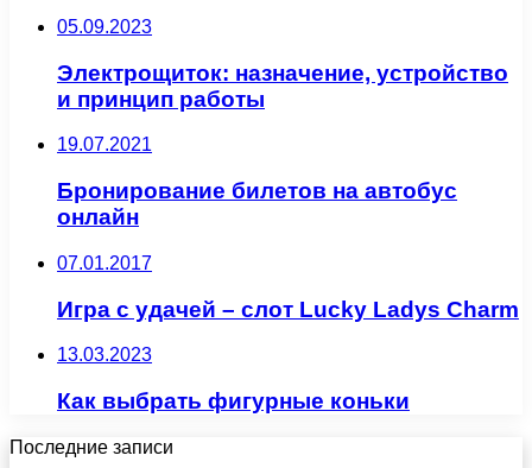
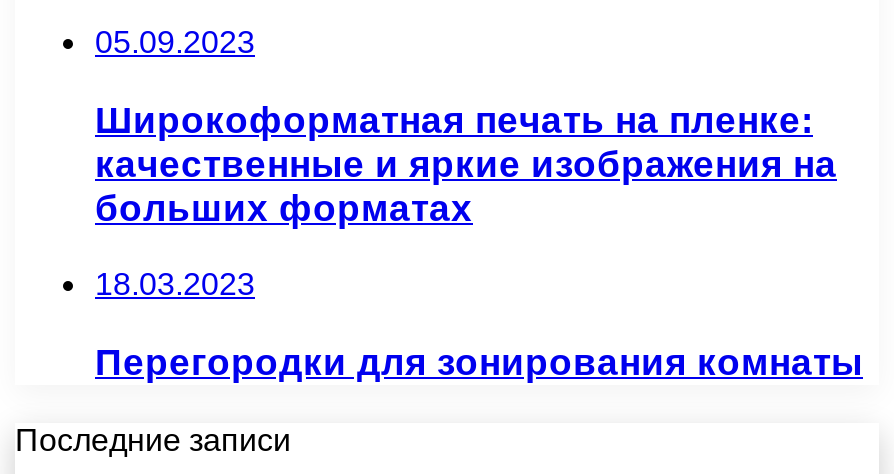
- Электрощиток: назначение, устройство
- и принцип работы
- 19.07.2021
- Бронирование билетов на автобус
- онлайн
- 07.01.2017
- Игра с удачей – слот Lucky Ladys Charm
- 13.03.2023
- Как выбрать фигурные коньки
+ Широкоформатная печать на пленке:
+ качественные и яркие изображения на
+ больших форматах
+ 18.03.2023
+ Перегородки для зонирования комнаты
